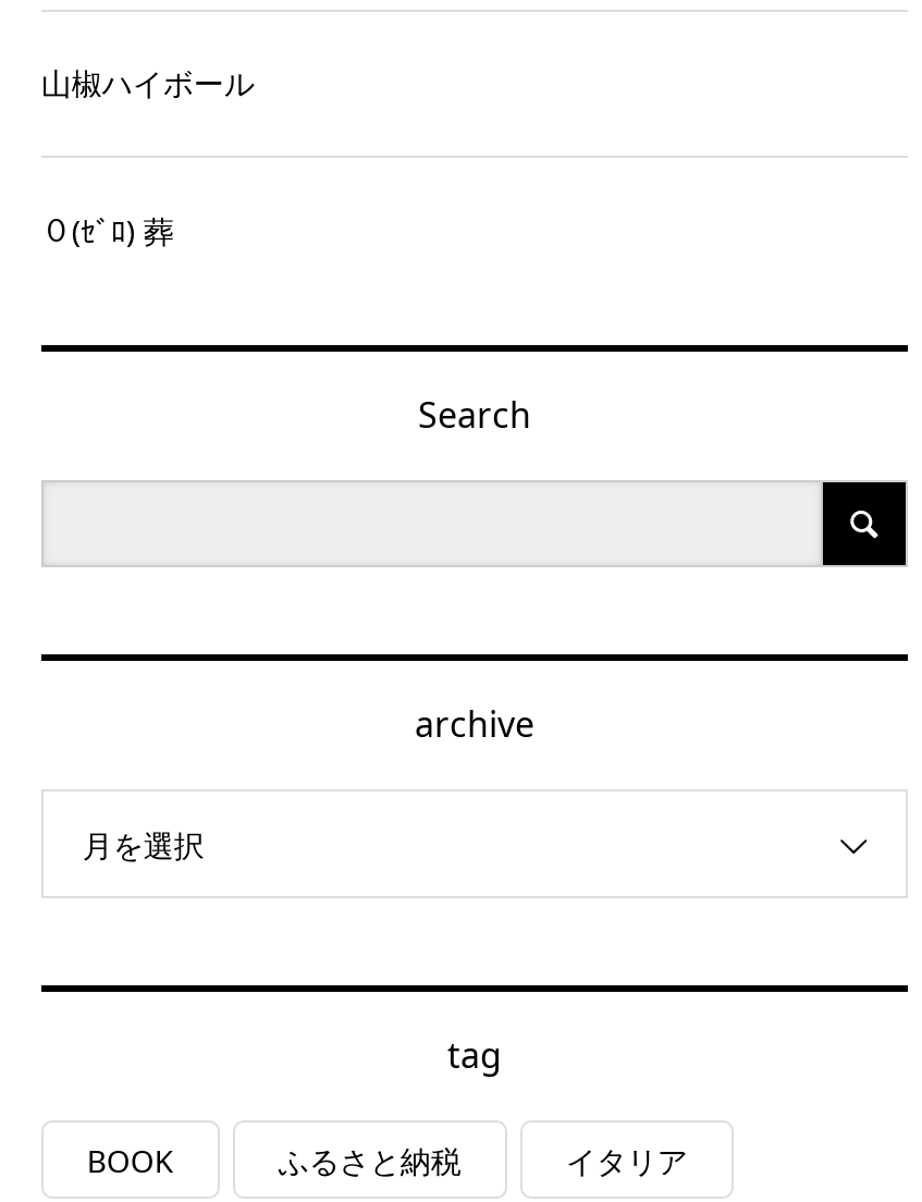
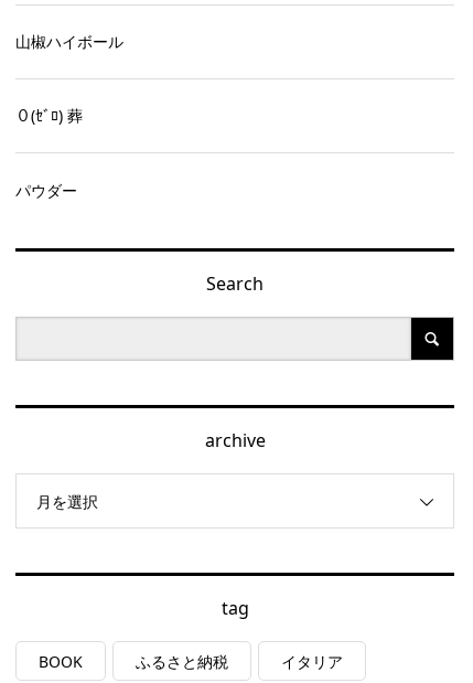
+ パウダー
